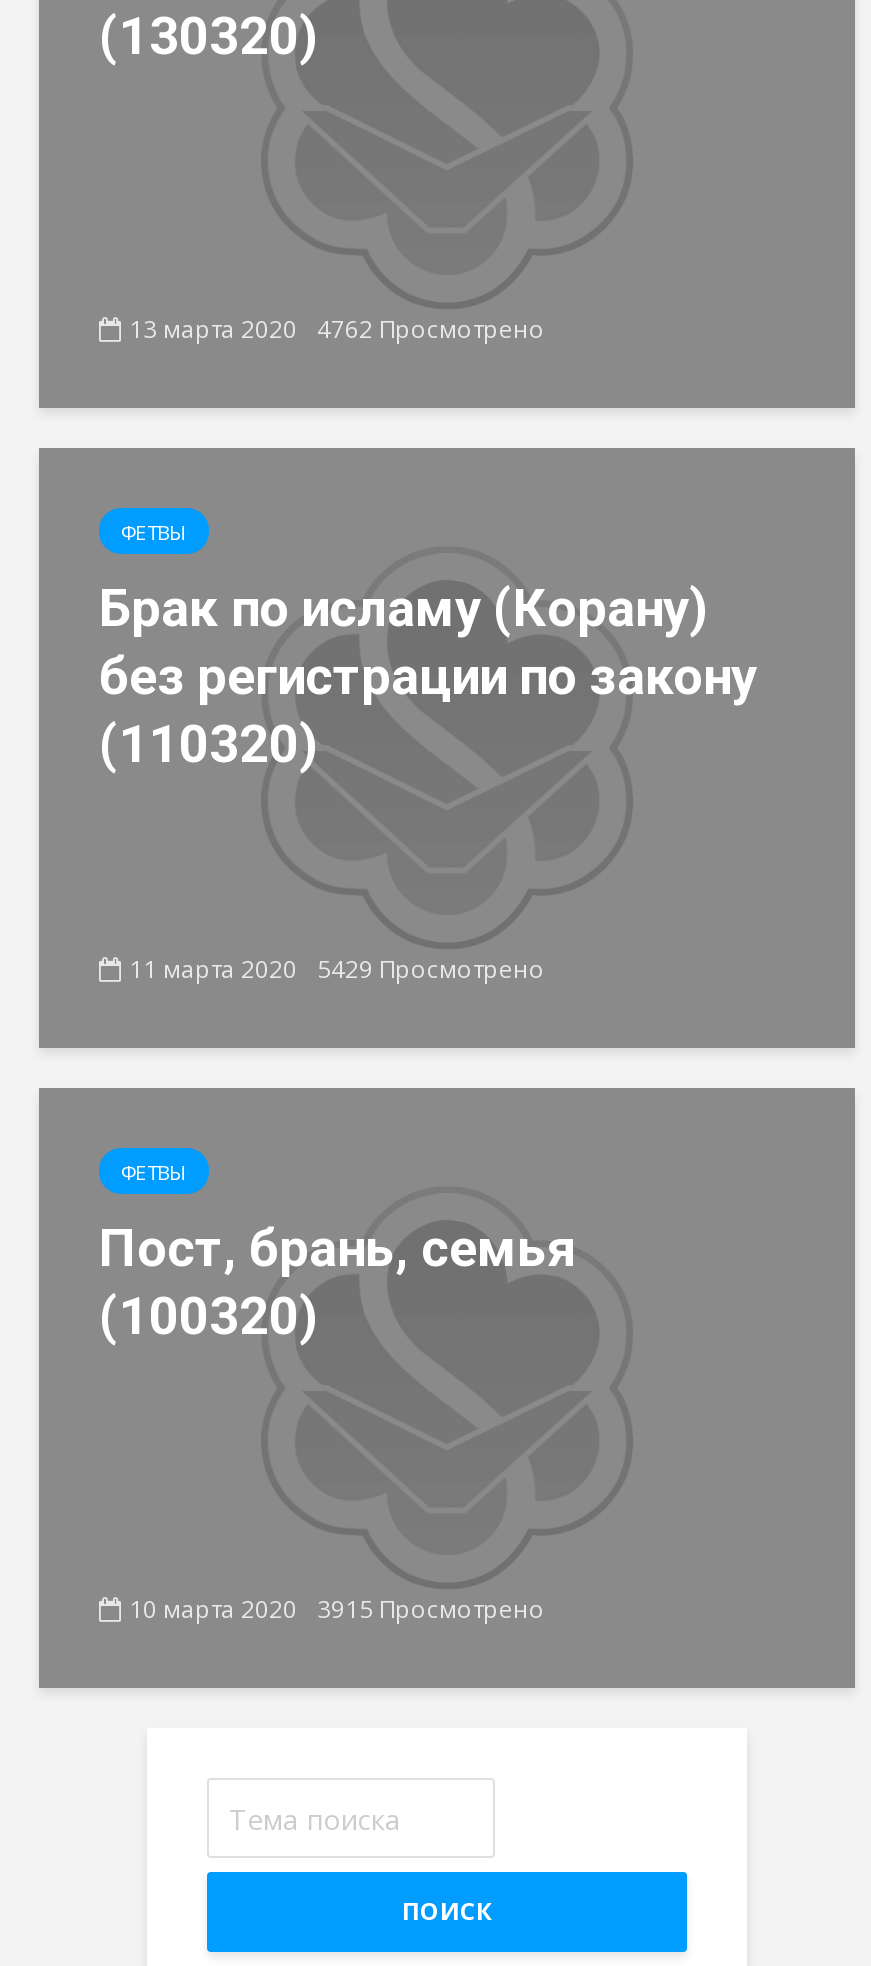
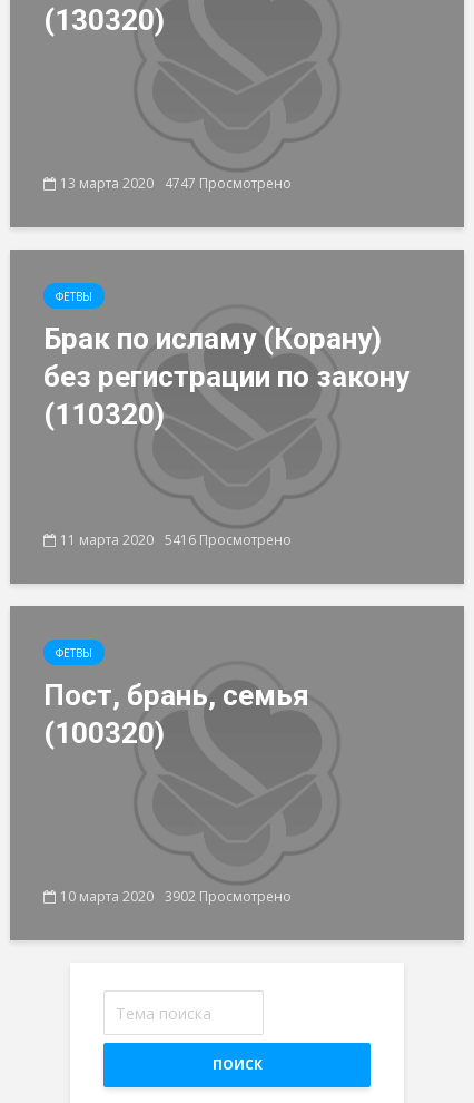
- 13 марта 2020 4762 Просмотрено
+ 13 марта 2020 4747 Просмотрено

- 11 марта 2020 5429 Просмотрено
+ 11 марта 2020 5416 Просмотрено

- 10 марта 2020 3915 Просмотрено
+ 10 марта 2020 3902 Просмотрено
